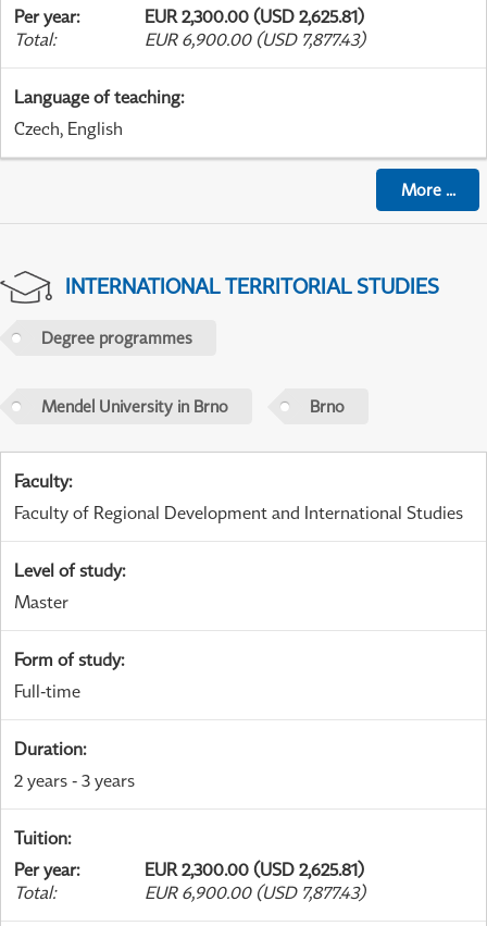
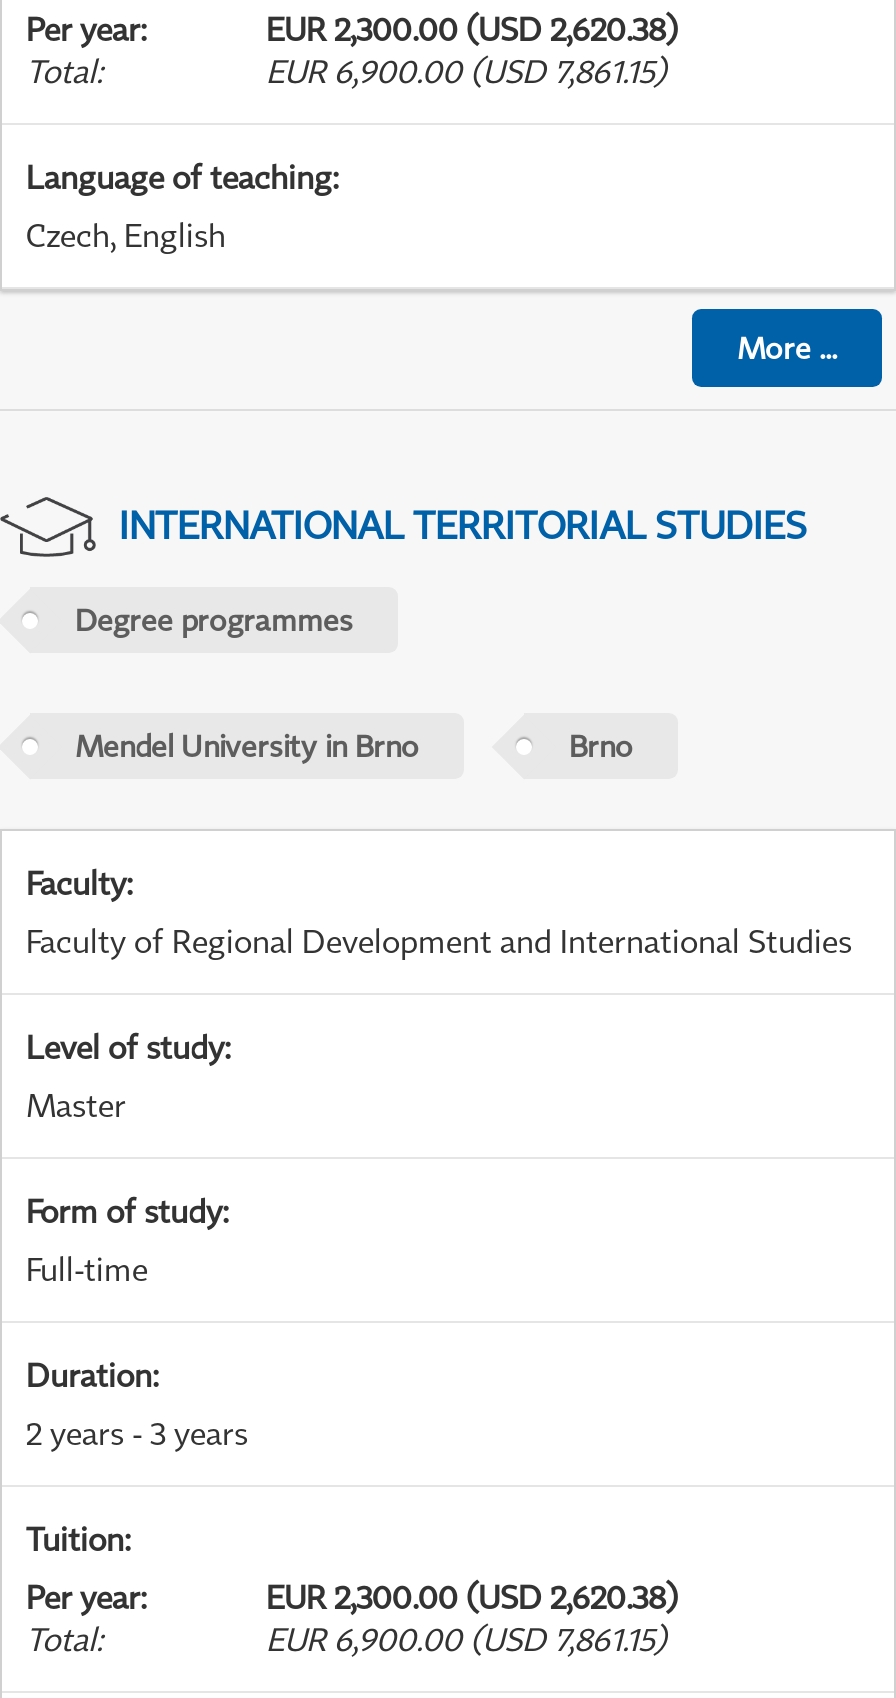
- EUR 2,300.00 (USD 2,625.81)
+ EUR 2,300.00 (USD 2,620.38)

- EUR 6,900.00 (USD 7,877.43)
+ EUR 6,900.00 (USD 7,861.15)

- EUR 2,300.00 (USD 2,625.81)
+ EUR 2,300.00 (USD 2,620.38)

- EUR 6,900.00 (USD 7,877.43)
+ EUR 6,900.00 (USD 7,861.15)
